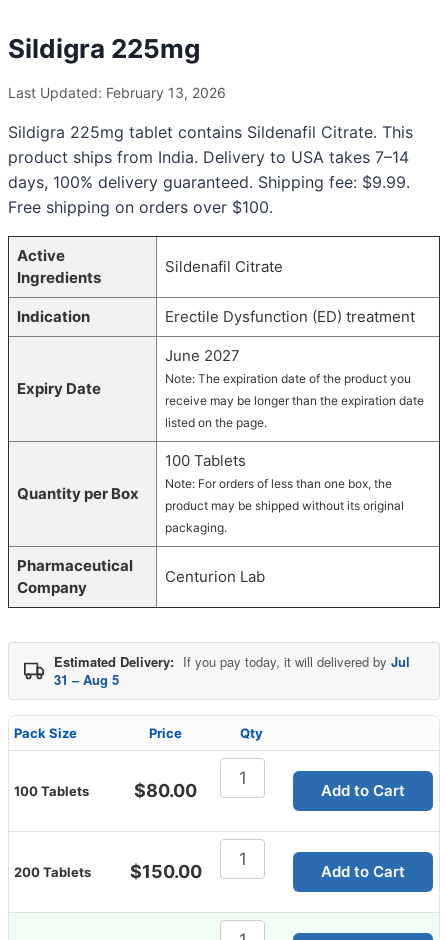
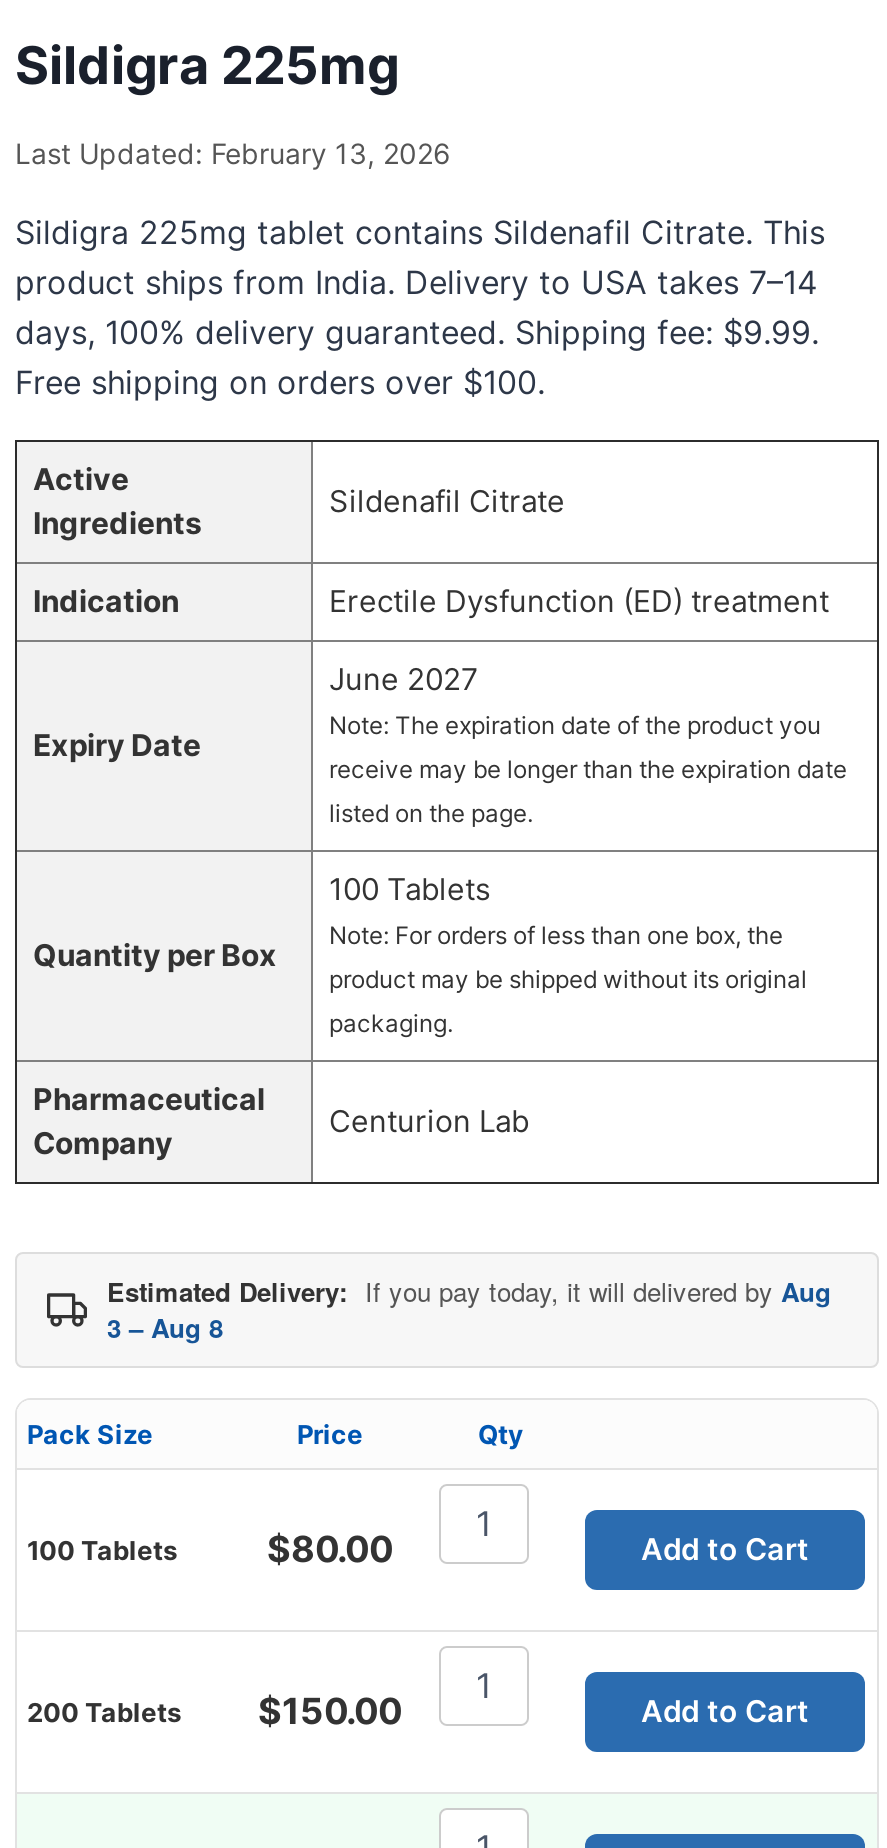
- Estimated Delivery: If you pay today, it will delivered by Jul
+ Estimated Delivery: If you pay today, it will delivered by Aug

- 31 – Aug 5
+ 3 – Aug 8
